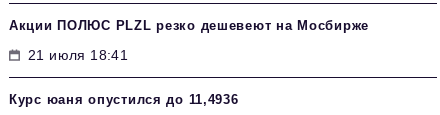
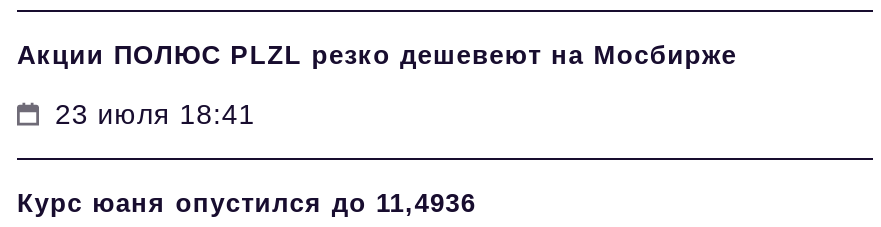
- 21 июля 18:41
+ 23 июля 18:41
